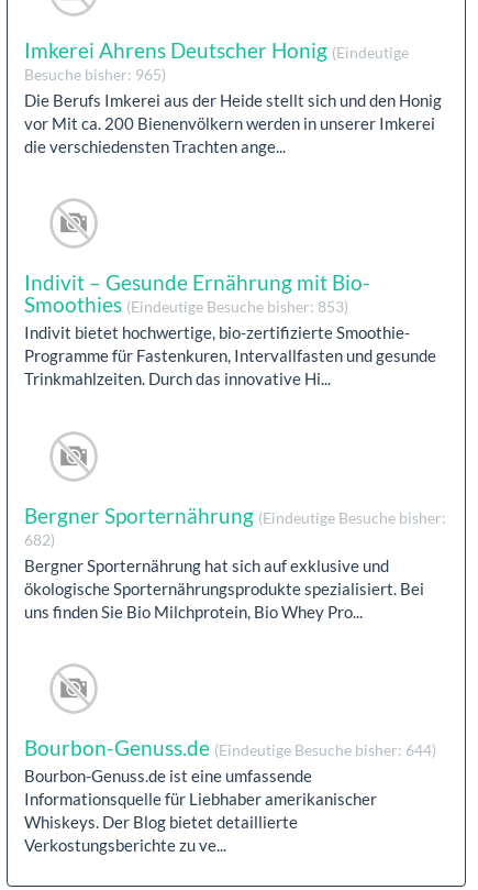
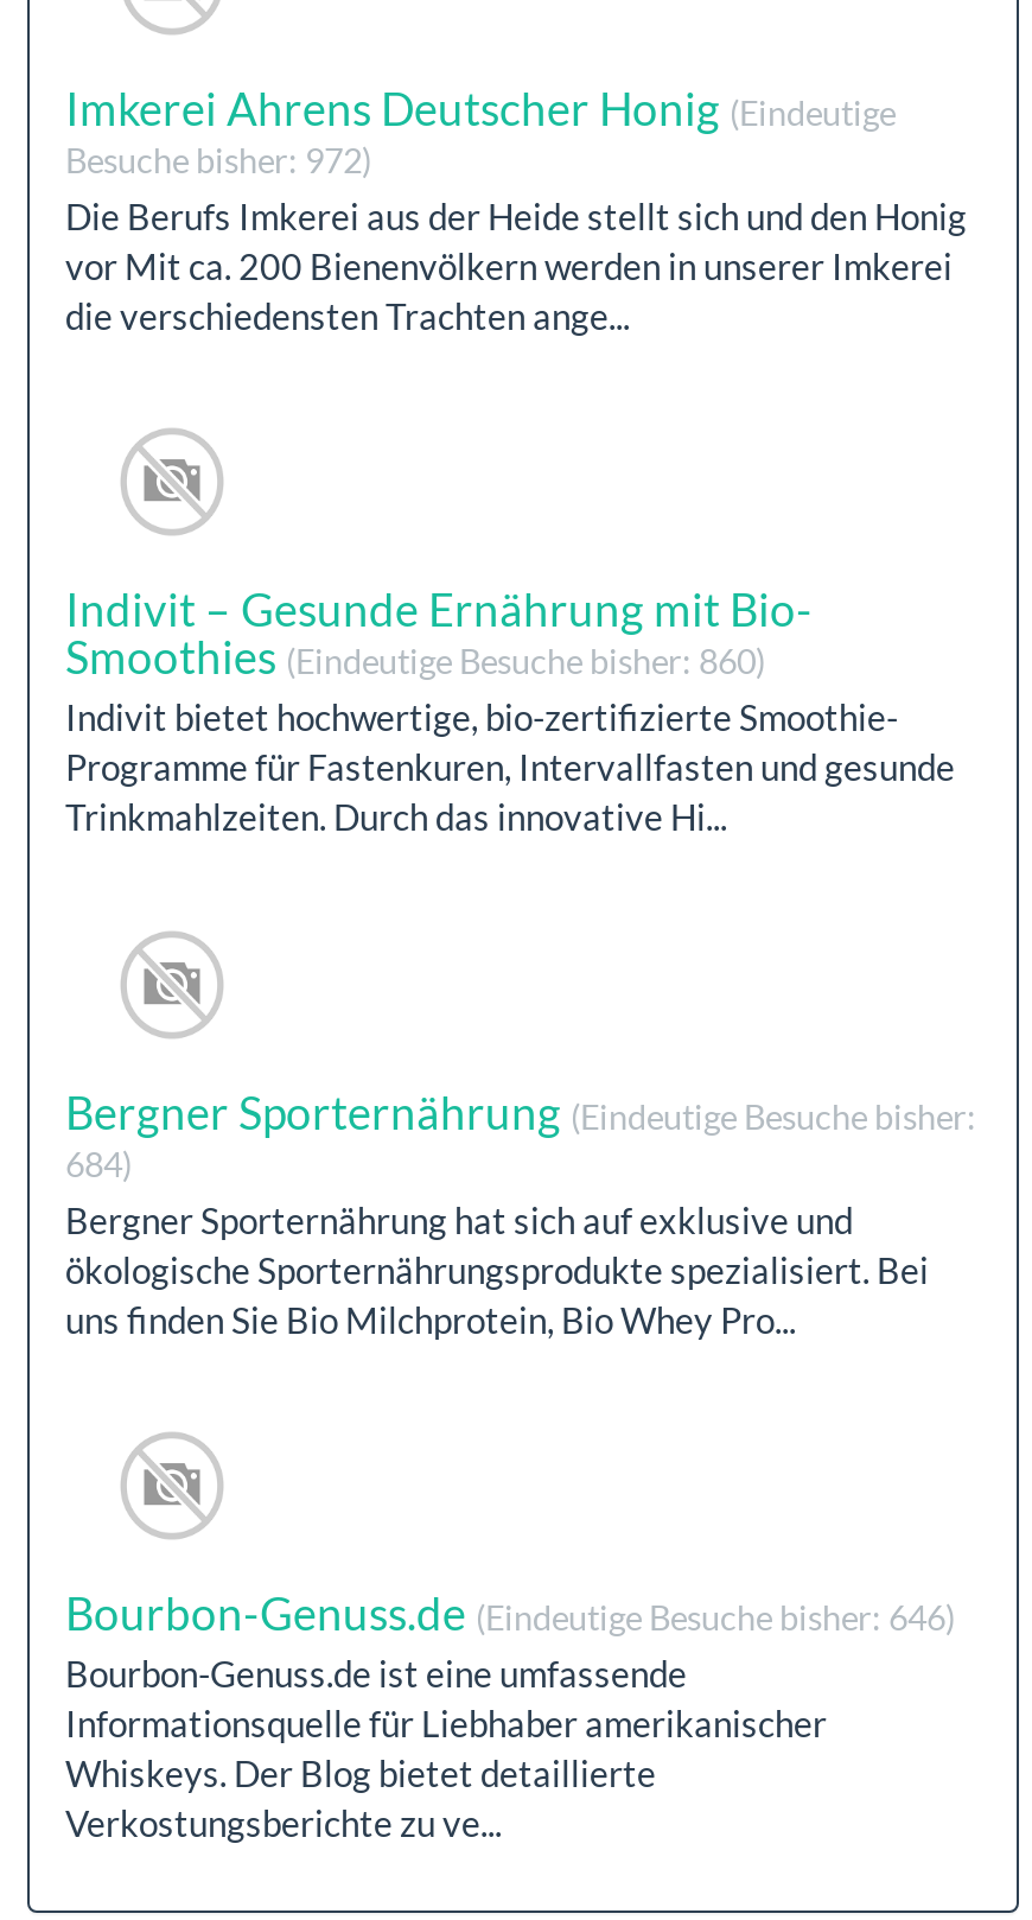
- Besuche bisher: 965)
+ Besuche bisher: 972)

- Smoothies (Eindeutige Besuche bisher: 853)
+ Smoothies (Eindeutige Besuche bisher: 860)

- 682)
+ 684)

- Bourbon-Genuss.de (Eindeutige Besuche bisher: 644)
+ Bourbon-Genuss.de (Eindeutige Besuche bisher: 646)
